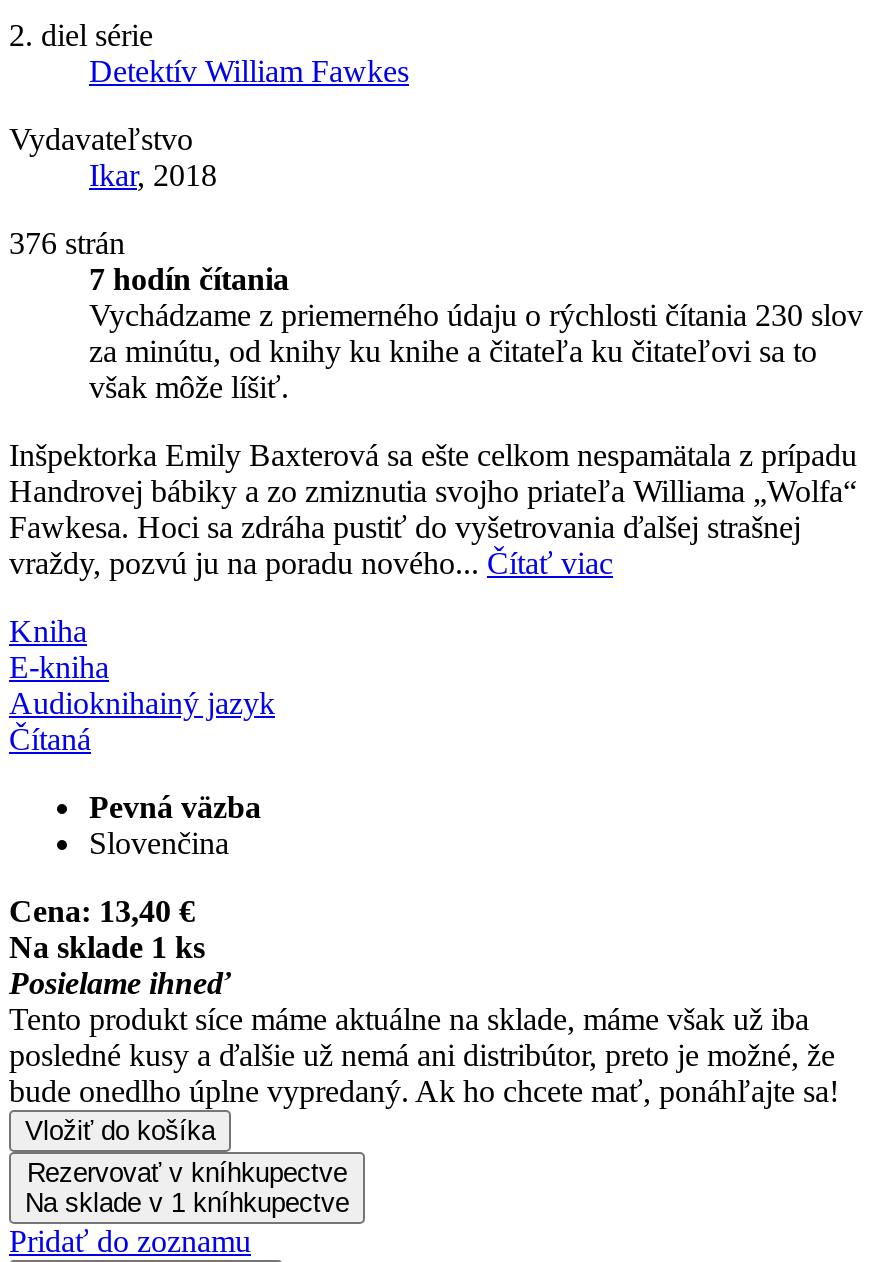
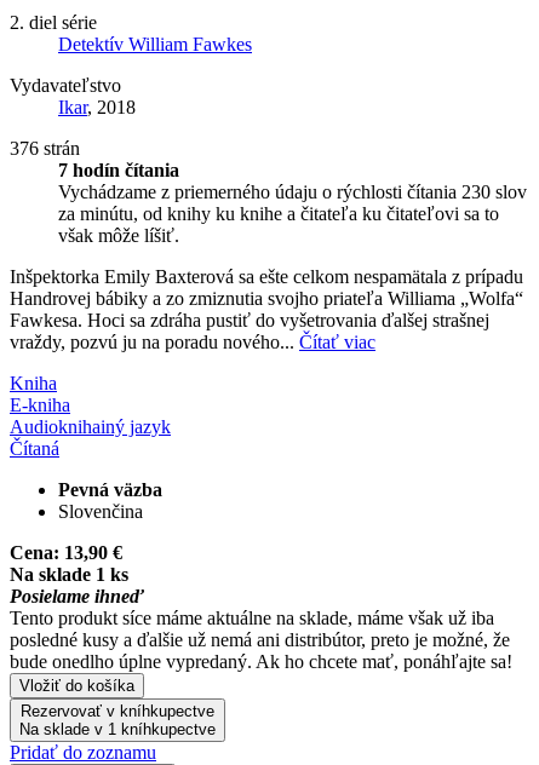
- Cena: 13,40 €
+ Cena: 13,90 €
